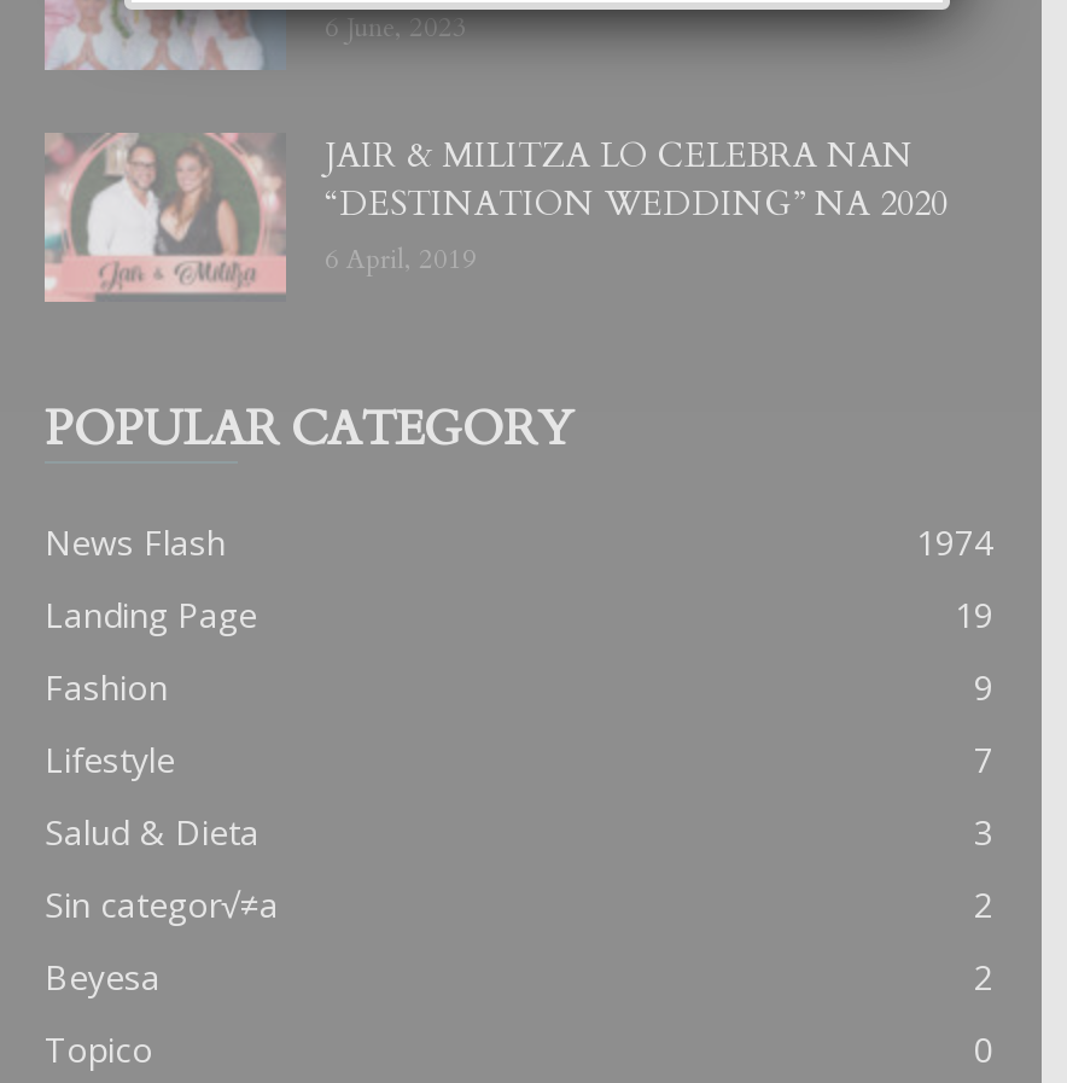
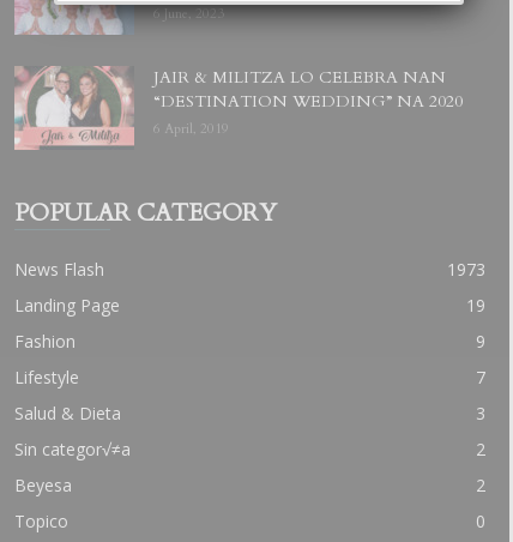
- 1974
+ 1973
